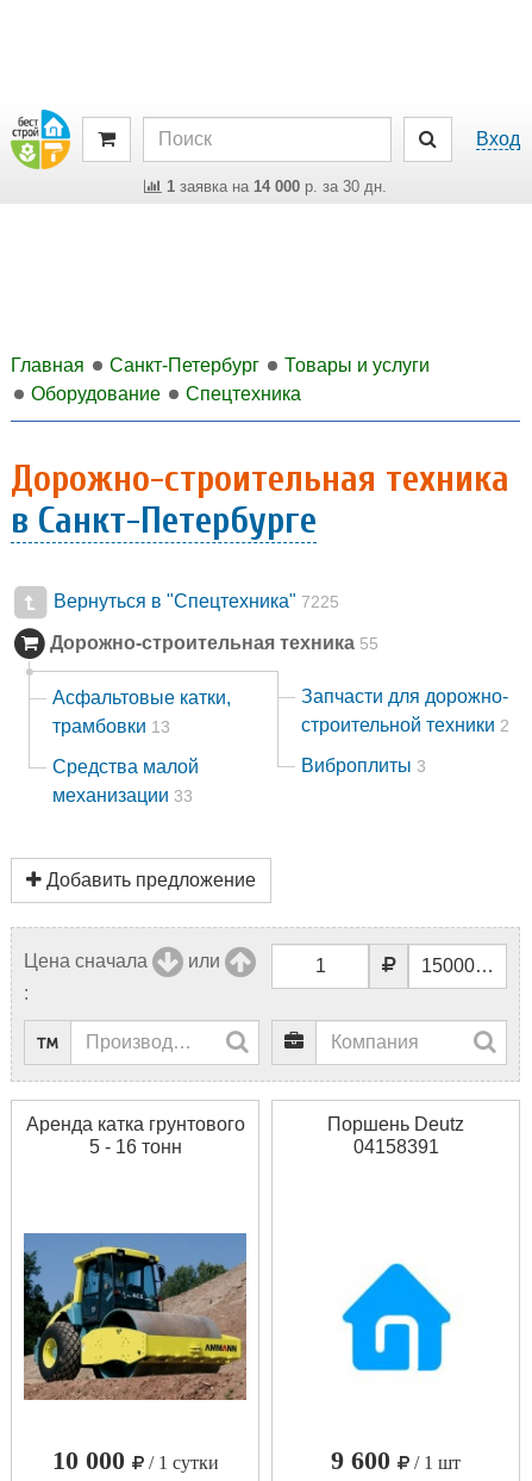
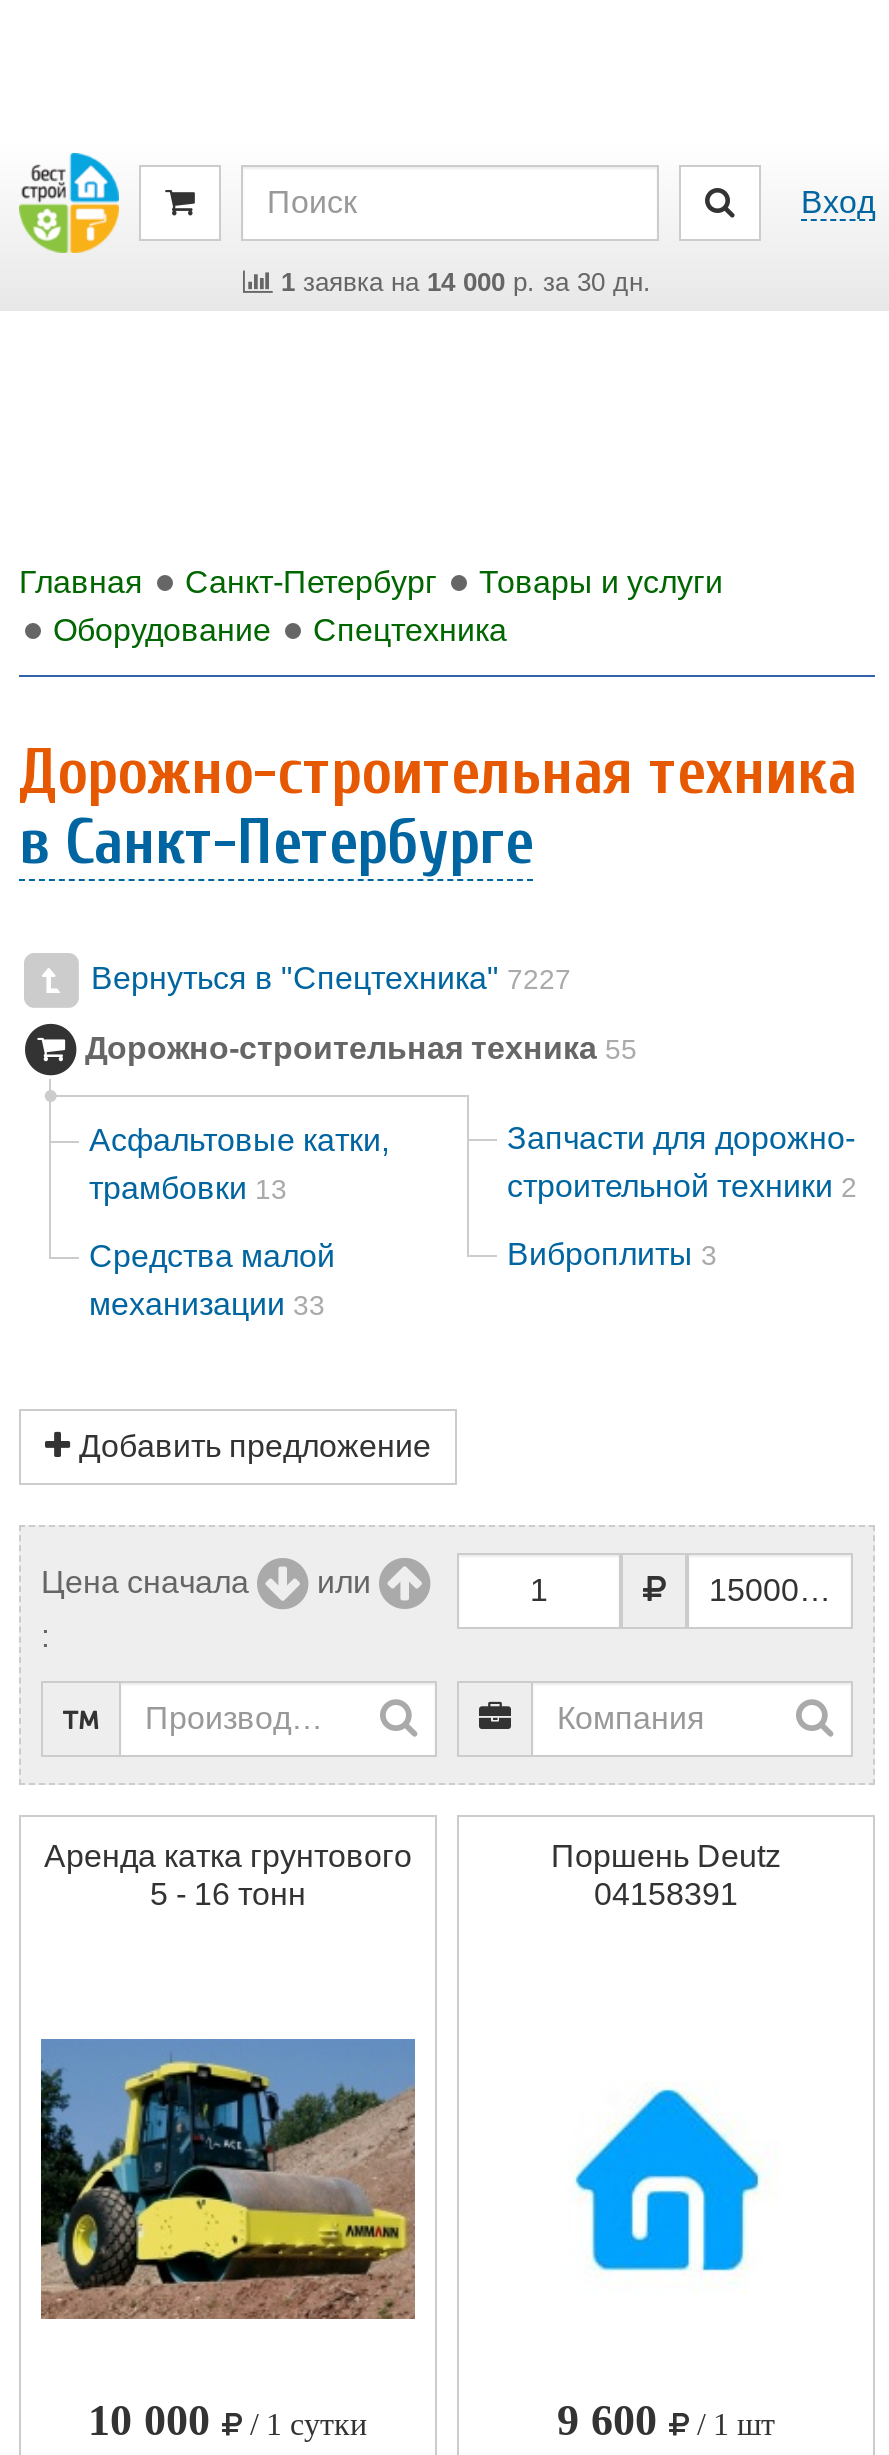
- Вернуться в "Спецтехника" 7225
+ Вернуться в "Спецтехника" 7227
